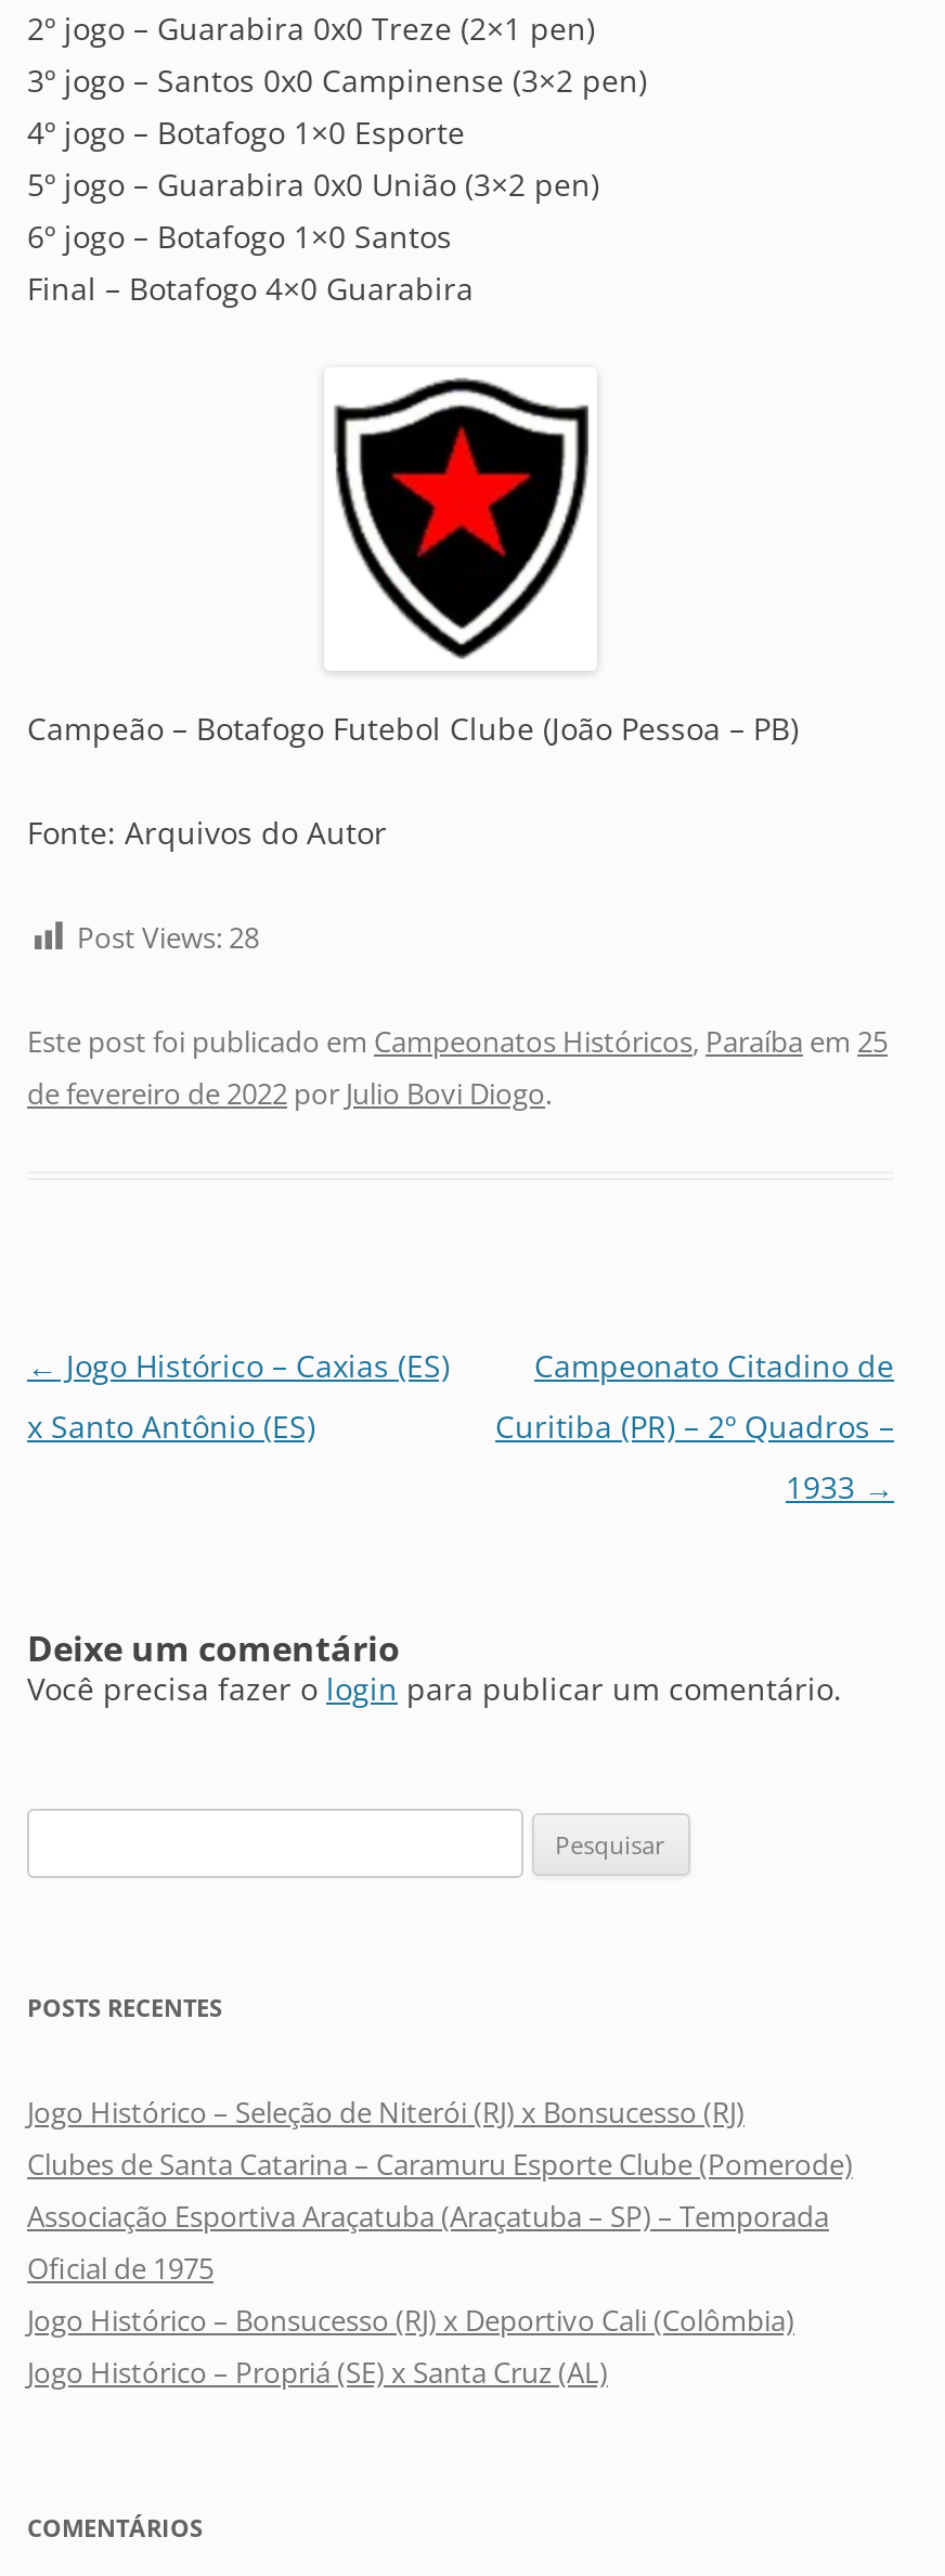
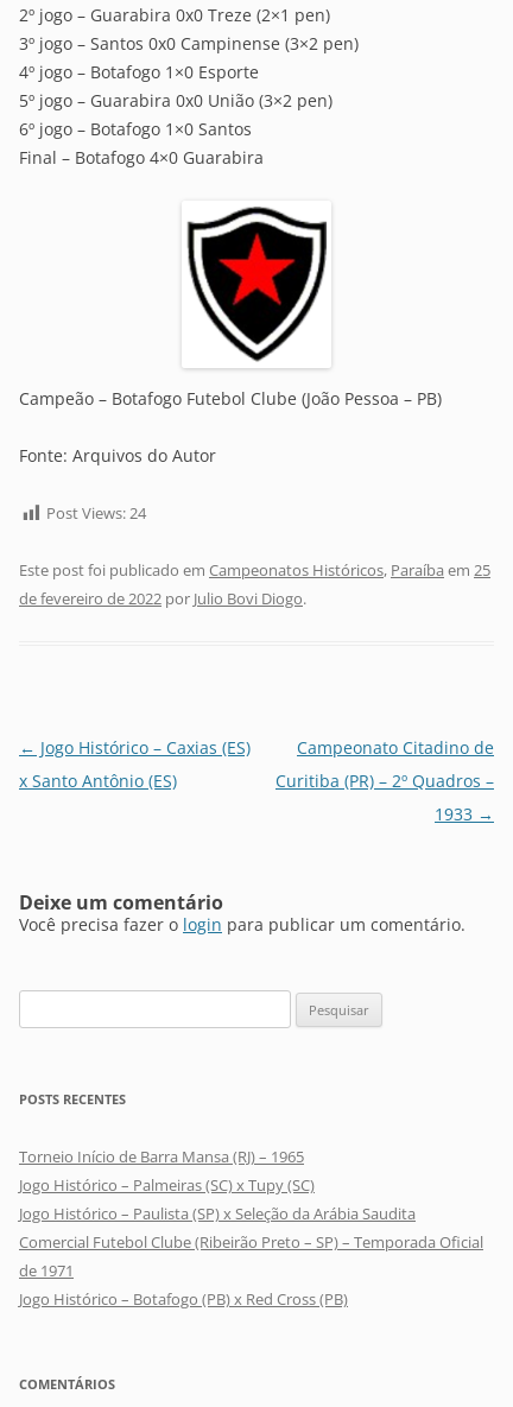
- Post Views: 28
+ Post Views: 24

- Jogo Histórico – Seleção de Niterói (RJ) x Bonsucesso (RJ)
- Clubes de Santa Catarina – Caramuru Esporte Clube (Pomerode)
- Associação Esportiva Araçatuba (Araçatuba – SP) – Temporada
- Oficial de 1975
- Jogo Histórico – Bonsucesso (RJ) x Deportivo Cali (Colômbia)
- Jogo Histórico – Propriá (SE) x Santa Cruz (AL)
+ Torneio Início de Barra Mansa (RJ) – 1965
+ Jogo Histórico – Palmeiras (SC) x Tupy (SC)
+ Jogo Histórico – Paulista (SP) x Seleção da Arábia Saudita
+ Comercial Futebol Clube (Ribeirão Preto – SP) – Temporada Oficial
+ de 1971
+ Jogo Histórico – Botafogo (PB) x Red Cross (PB)
